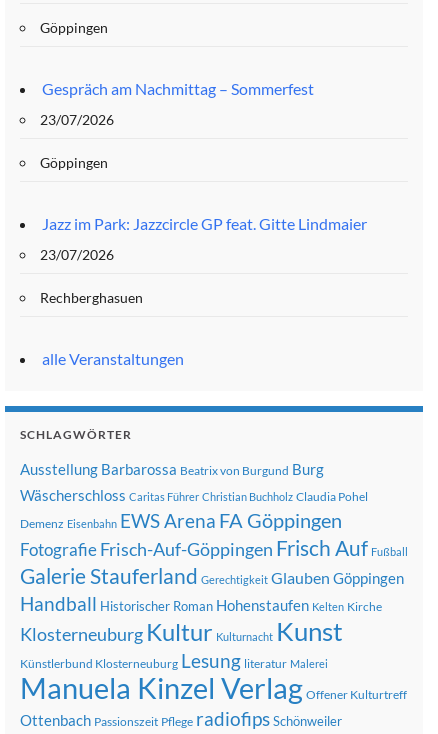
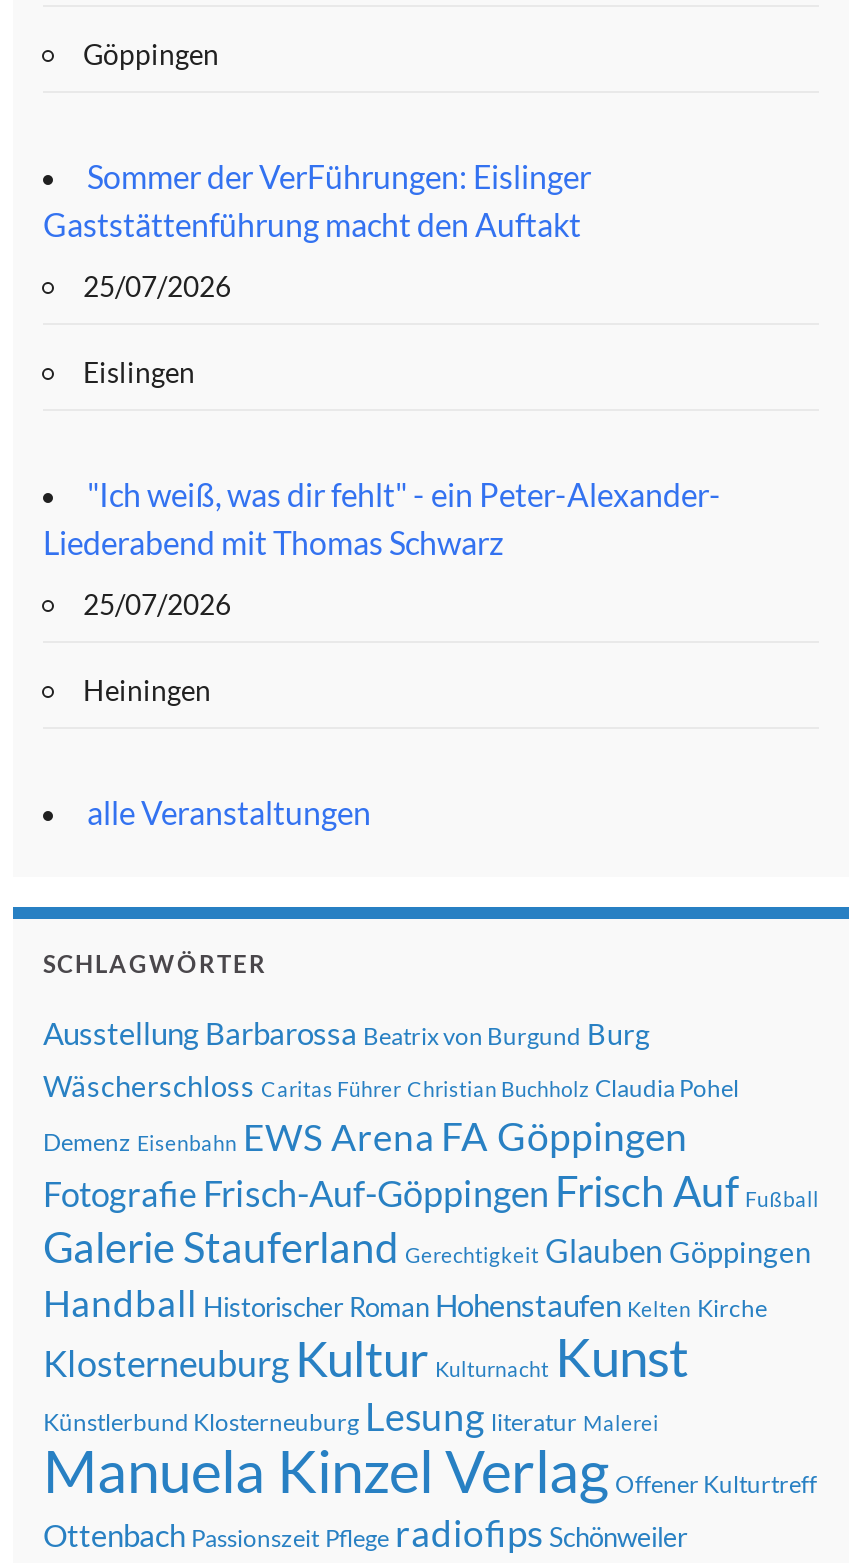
- Gespräch am Nachmittag – Sommerfest
+ Sommer der VerFührungen: Eislinger
+ Gaststättenführung macht den Auftakt

- 23/07/2026
+ 25/07/2026

- Göppingen
+ Eislingen

- Jazz im Park: Jazzcircle GP feat. Gitte Lindmaier
+ "Ich weiß, was dir fehlt" - ein Peter-Alexander-
+ Liederabend mit Thomas Schwarz

- 23/07/2026
+ 25/07/2026

- Rechberghasuen
+ Heiningen
